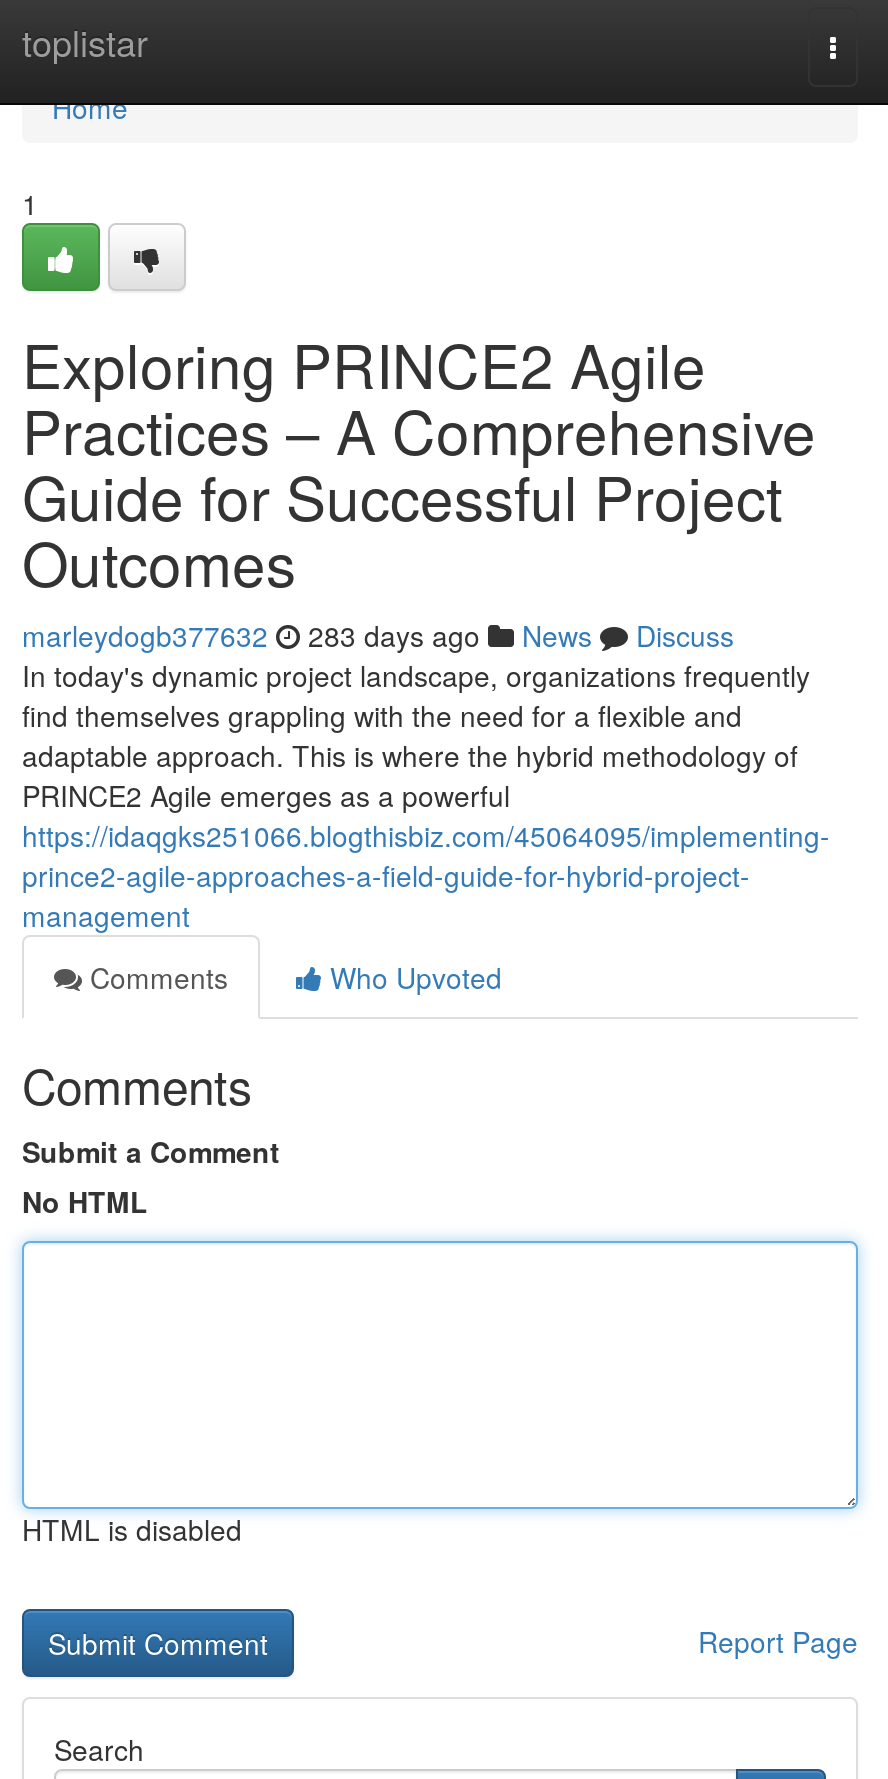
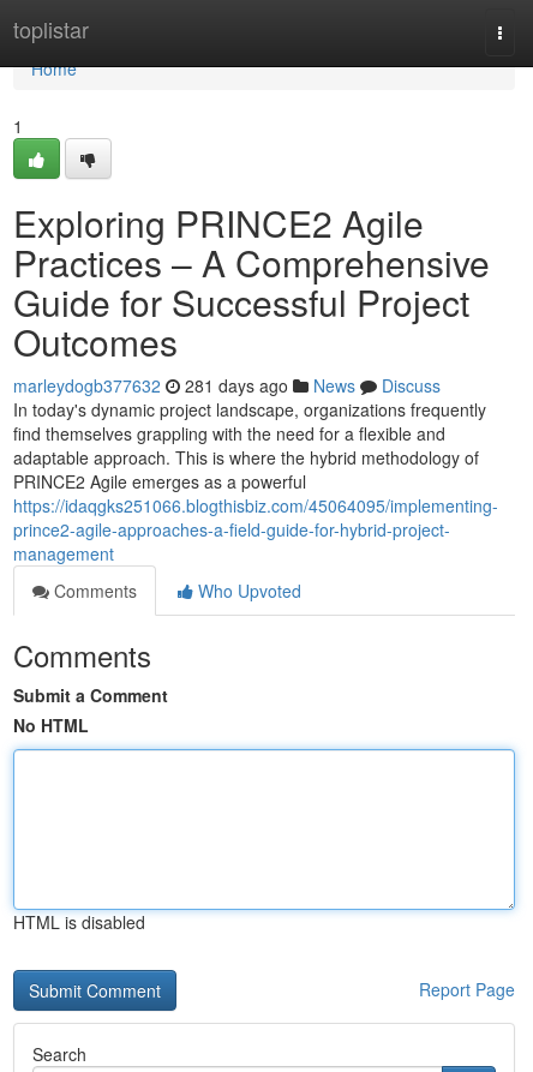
- marleydogb377632 283 days ago News Discuss
+ marleydogb377632 281 days ago News Discuss
